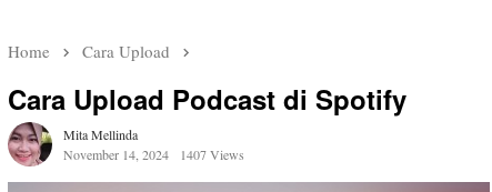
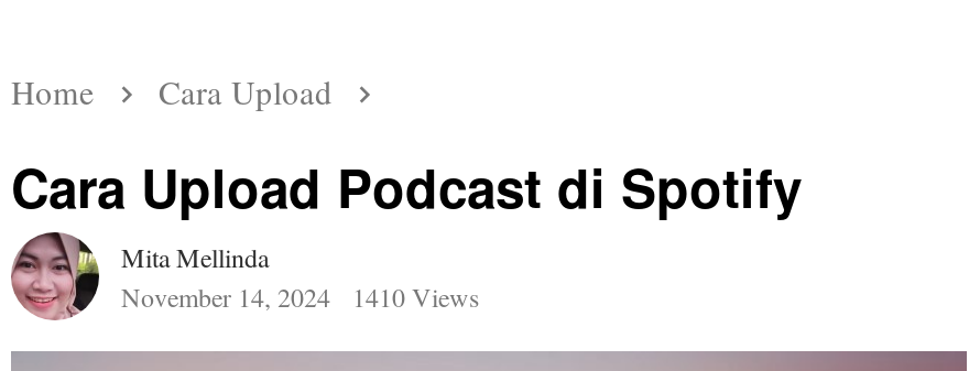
- November 14, 2024 1407 Views
+ November 14, 2024 1410 Views
